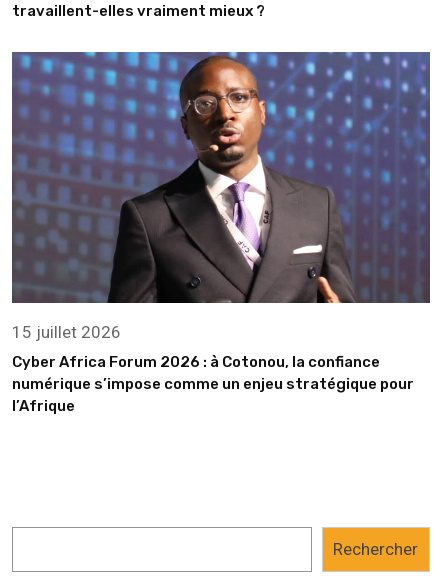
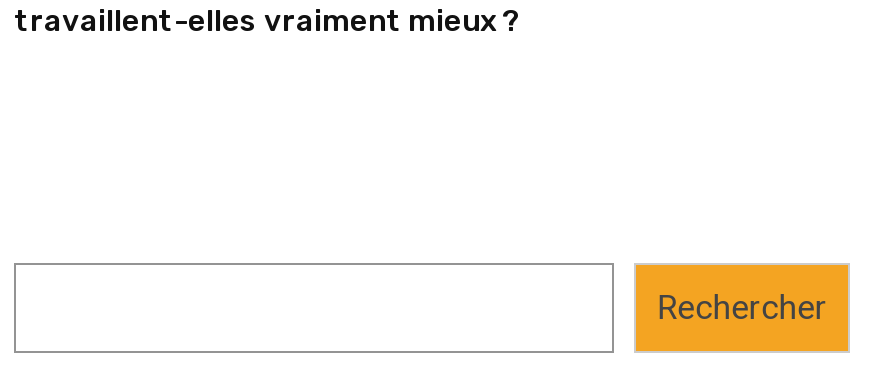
- [image]
- 15 juillet 2026
- Cyber Africa Forum 2026 : à Cotonou, la confiance
- numérique s’impose comme un enjeu stratégique pour
- l’Afrique
